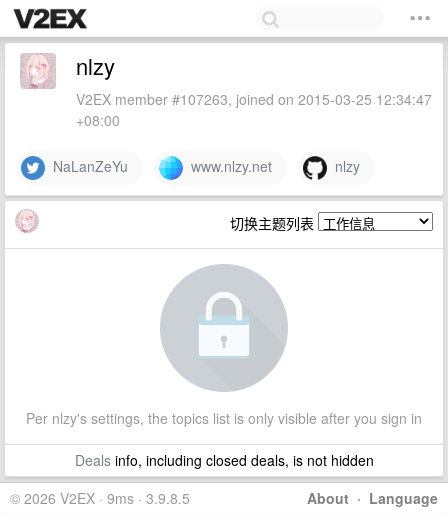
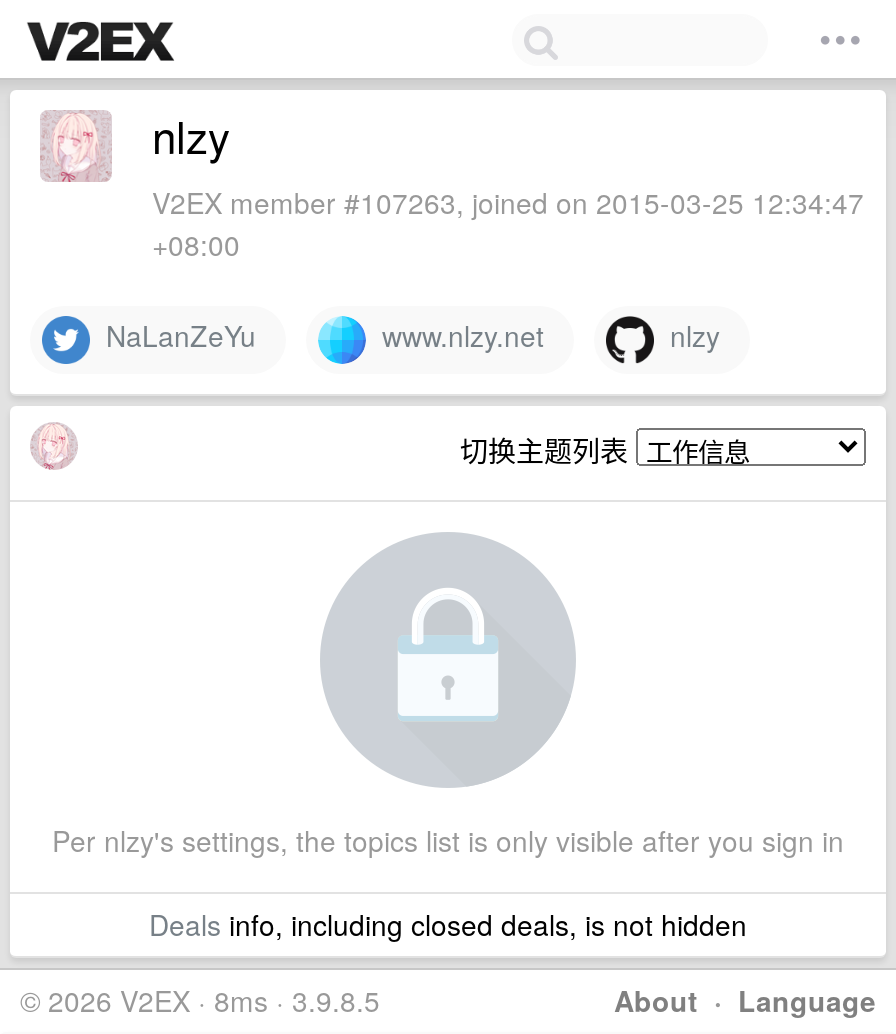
- © 2026 V2EX · 9ms · 3.9.8.5
+ © 2026 V2EX · 8ms · 3.9.8.5
